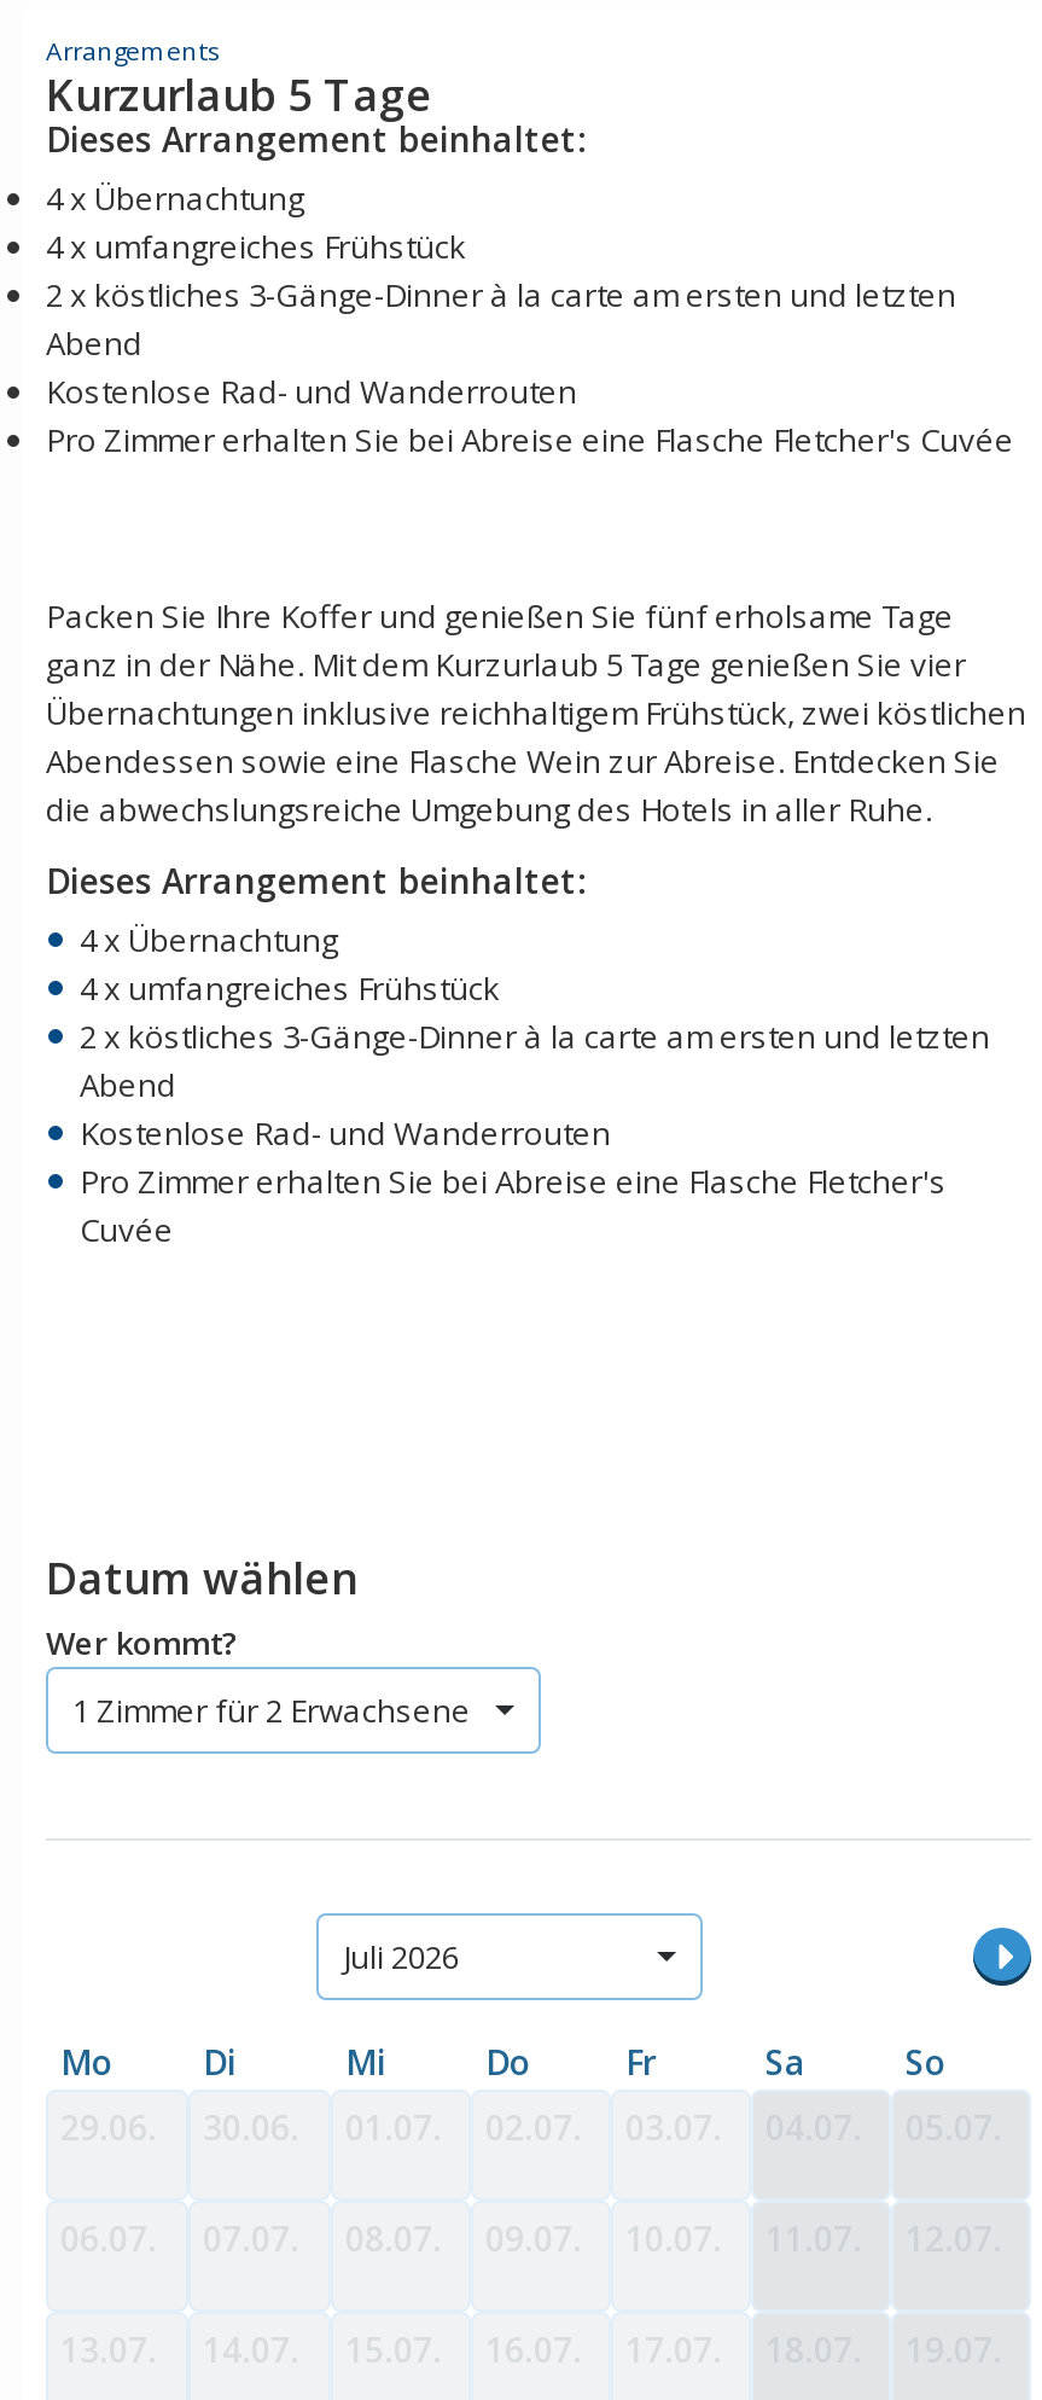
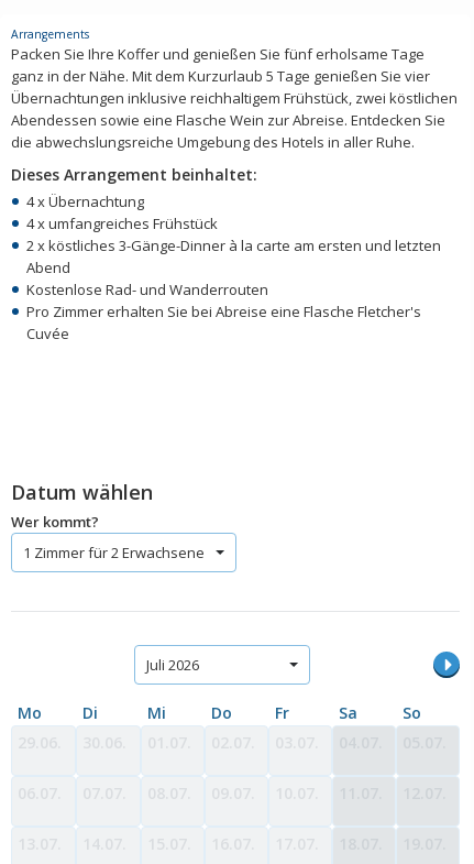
- Kurzurlaub 5 Tage
- Dieses Arrangement beinhaltet:
- 4 x Übernachtung
- 4 x umfangreiches Frühstück
- 2 x köstliches 3-Gänge-Dinner à la carte am ersten und letzten
- Abend
- Kostenlose Rad- und Wanderrouten
- Pro Zimmer erhalten Sie bei Abreise eine Flasche Fletcher's Cuvée
